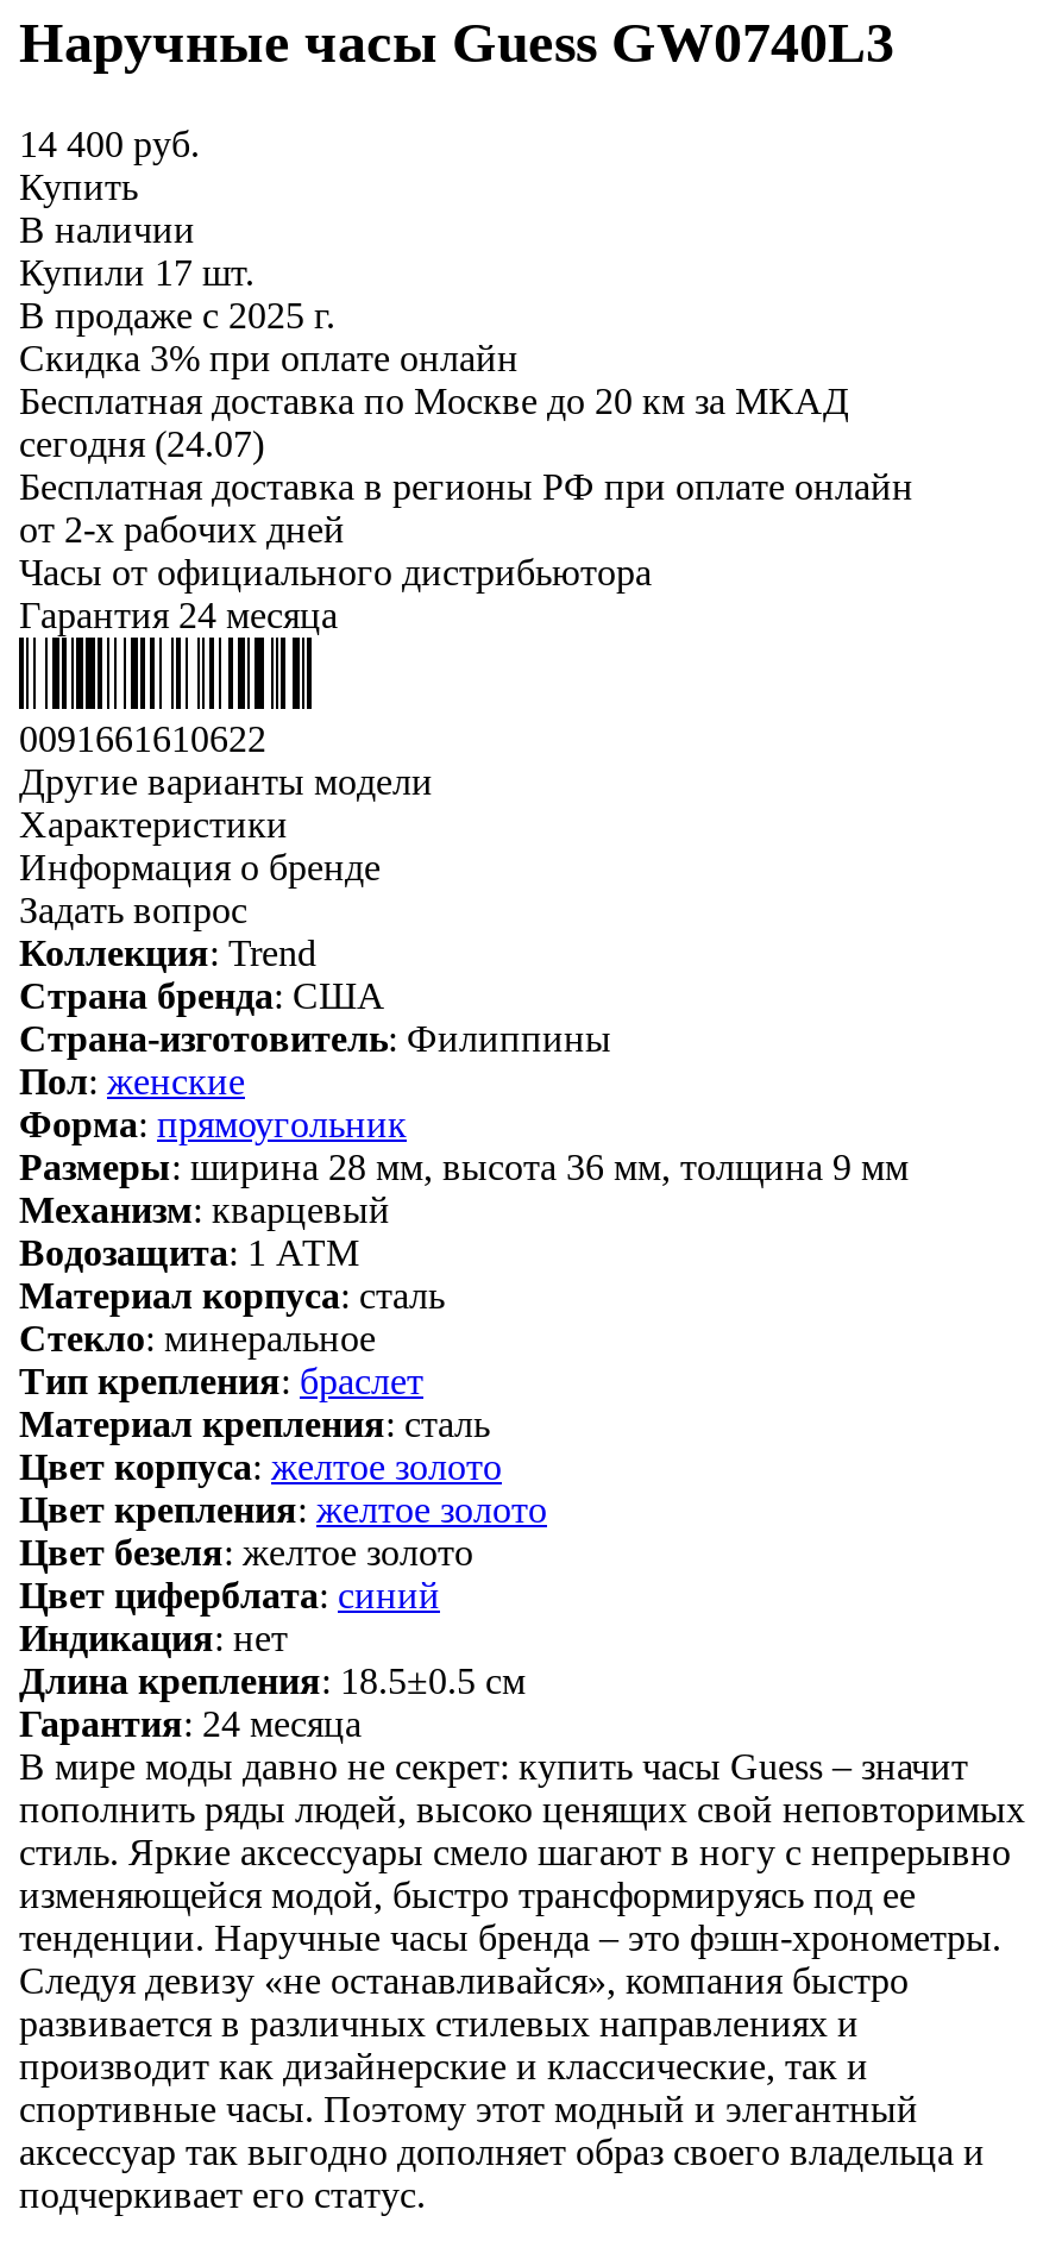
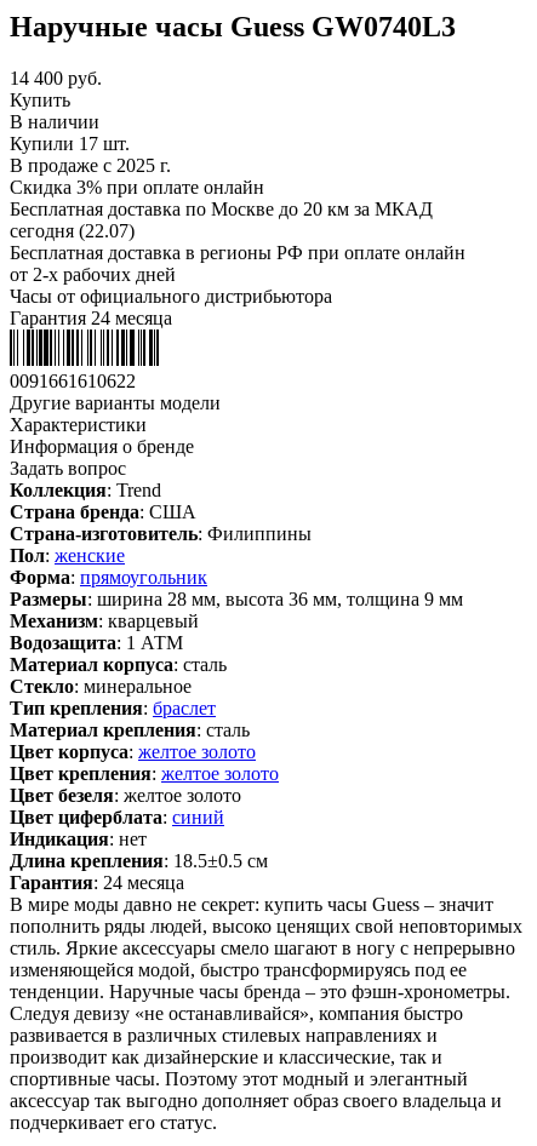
- сегодня (24.07)
+ сегодня (22.07)
